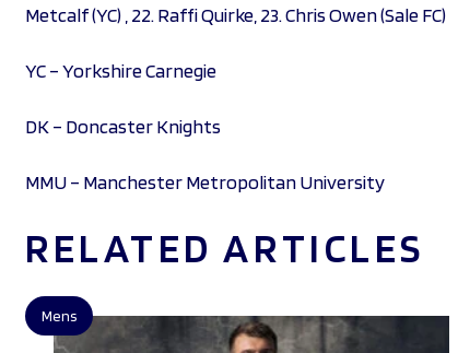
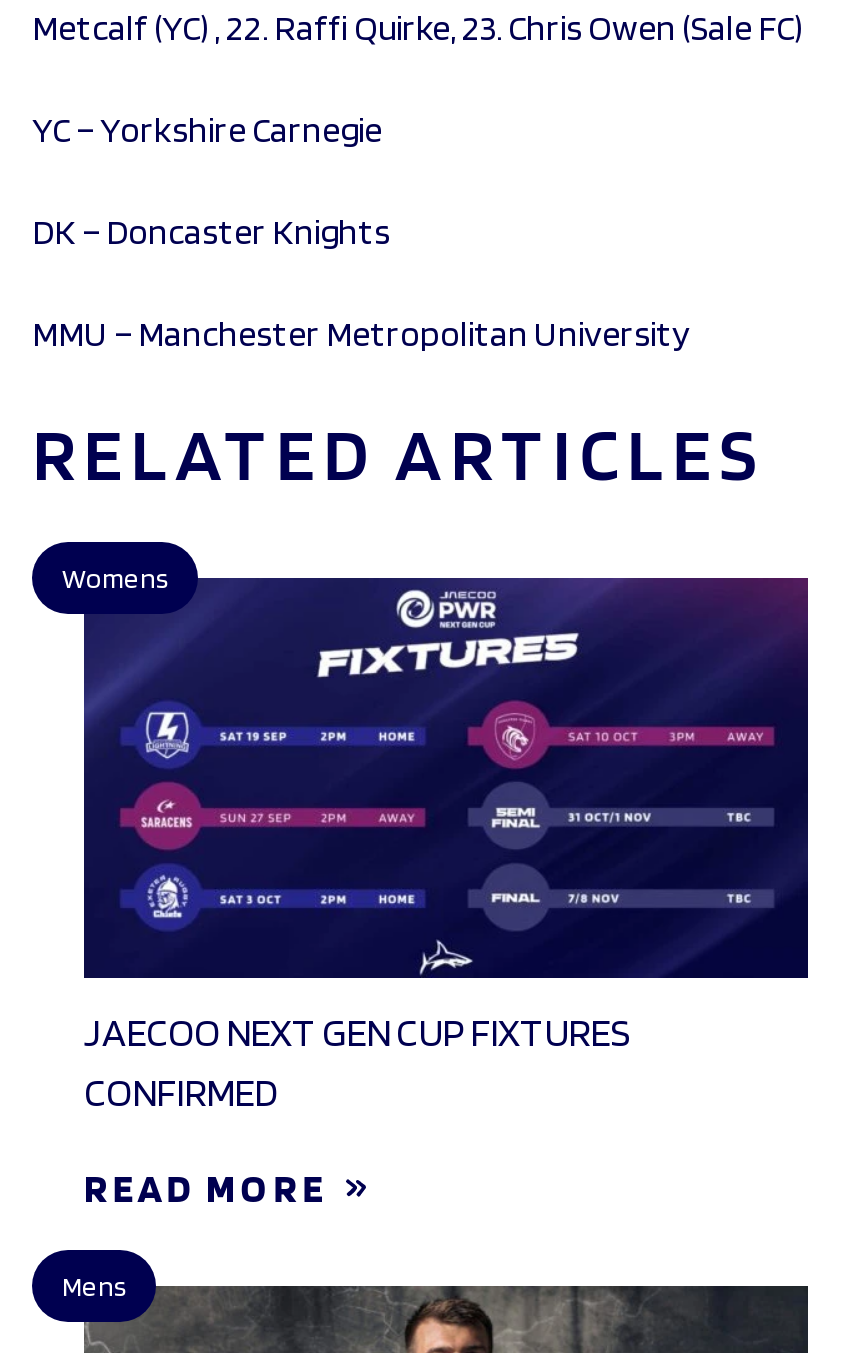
+ [image]
+ Womens

+ JAECOO NEXT GEN CUP FIXTURES
+ CONFIRMED
+ READ MORE
